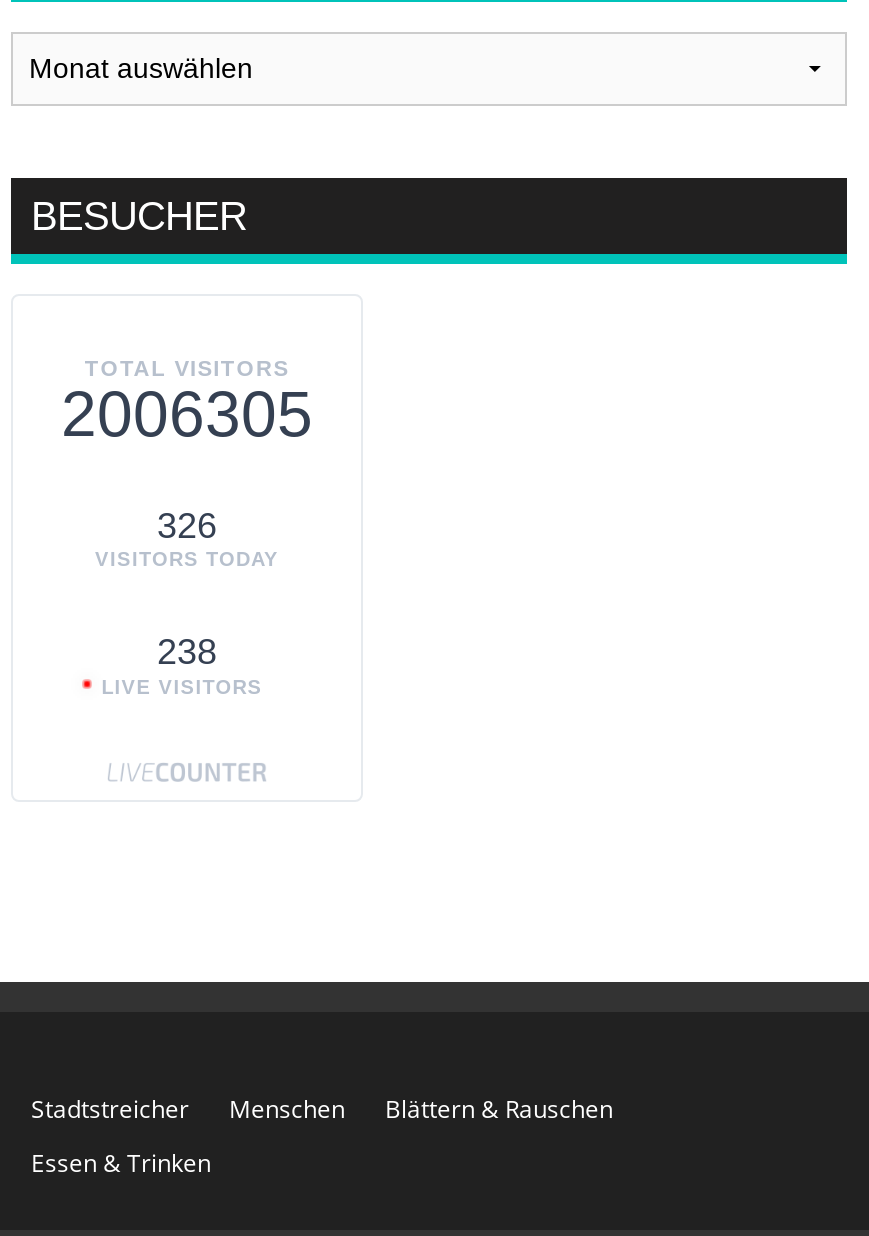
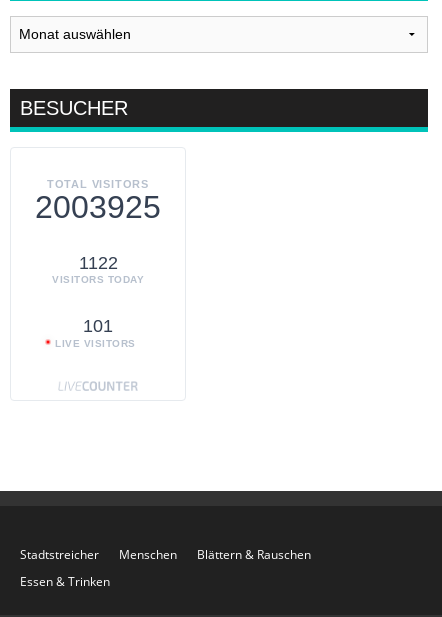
- 2006305
+ 2003925

- 326
+ 1122

- 238
+ 101
